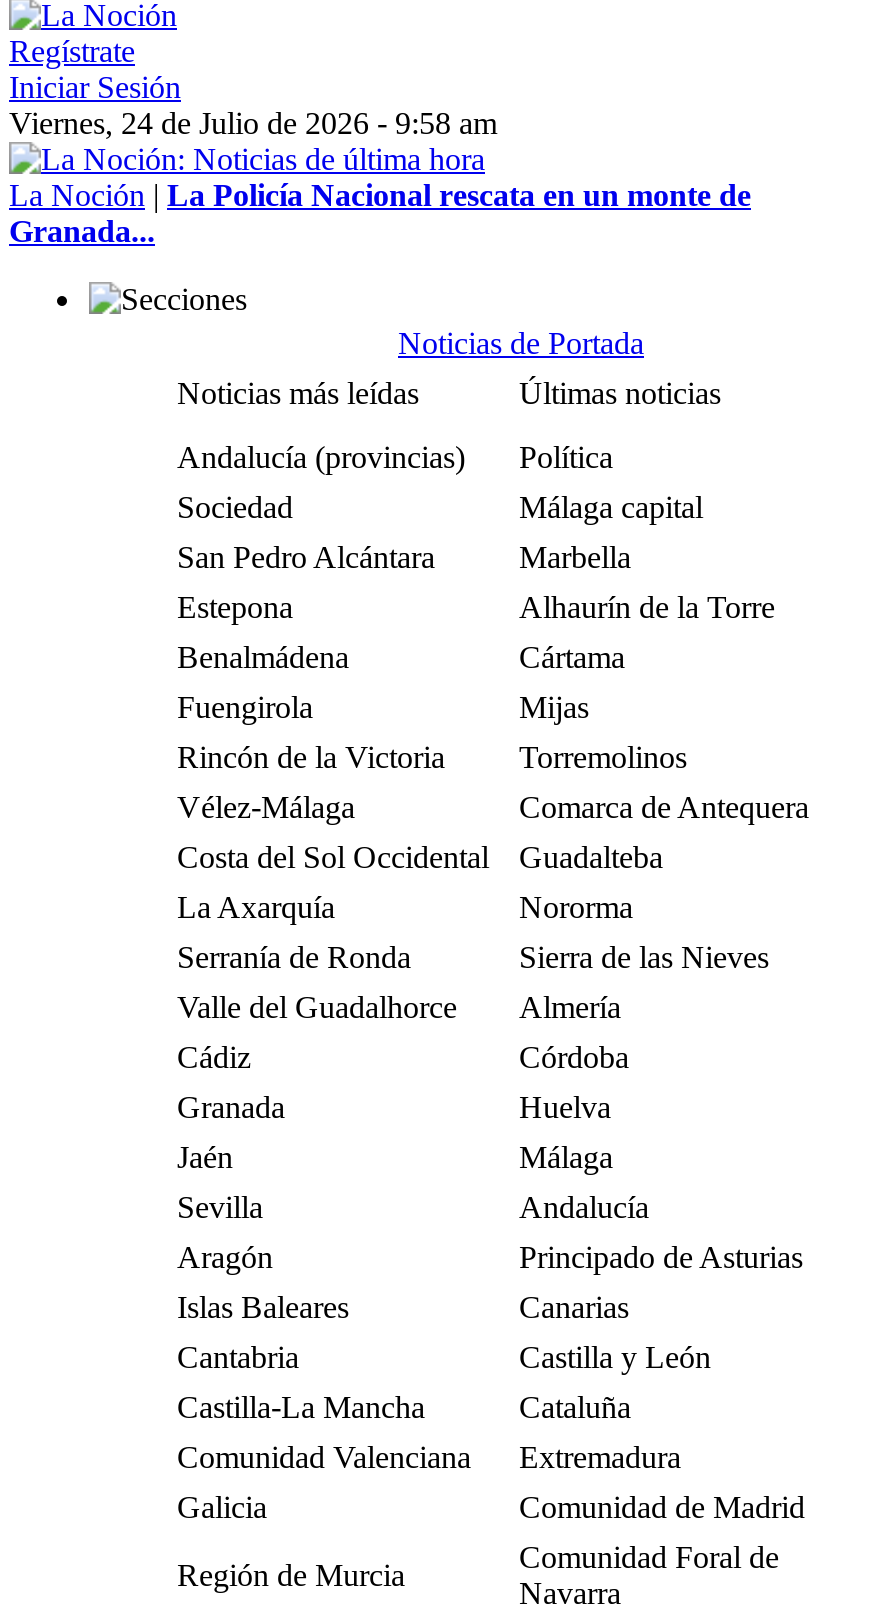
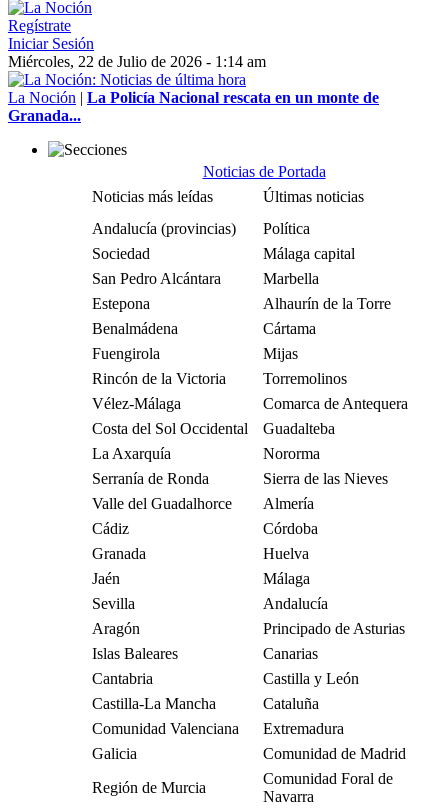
- Viernes, 24 de Julio de 2026 - 9:58 am
+ Miércoles, 22 de Julio de 2026 - 1:14 am
